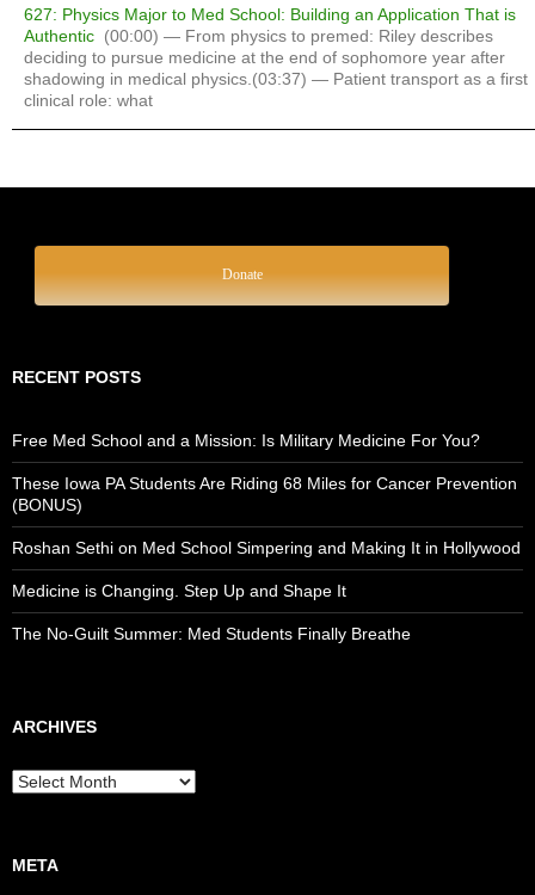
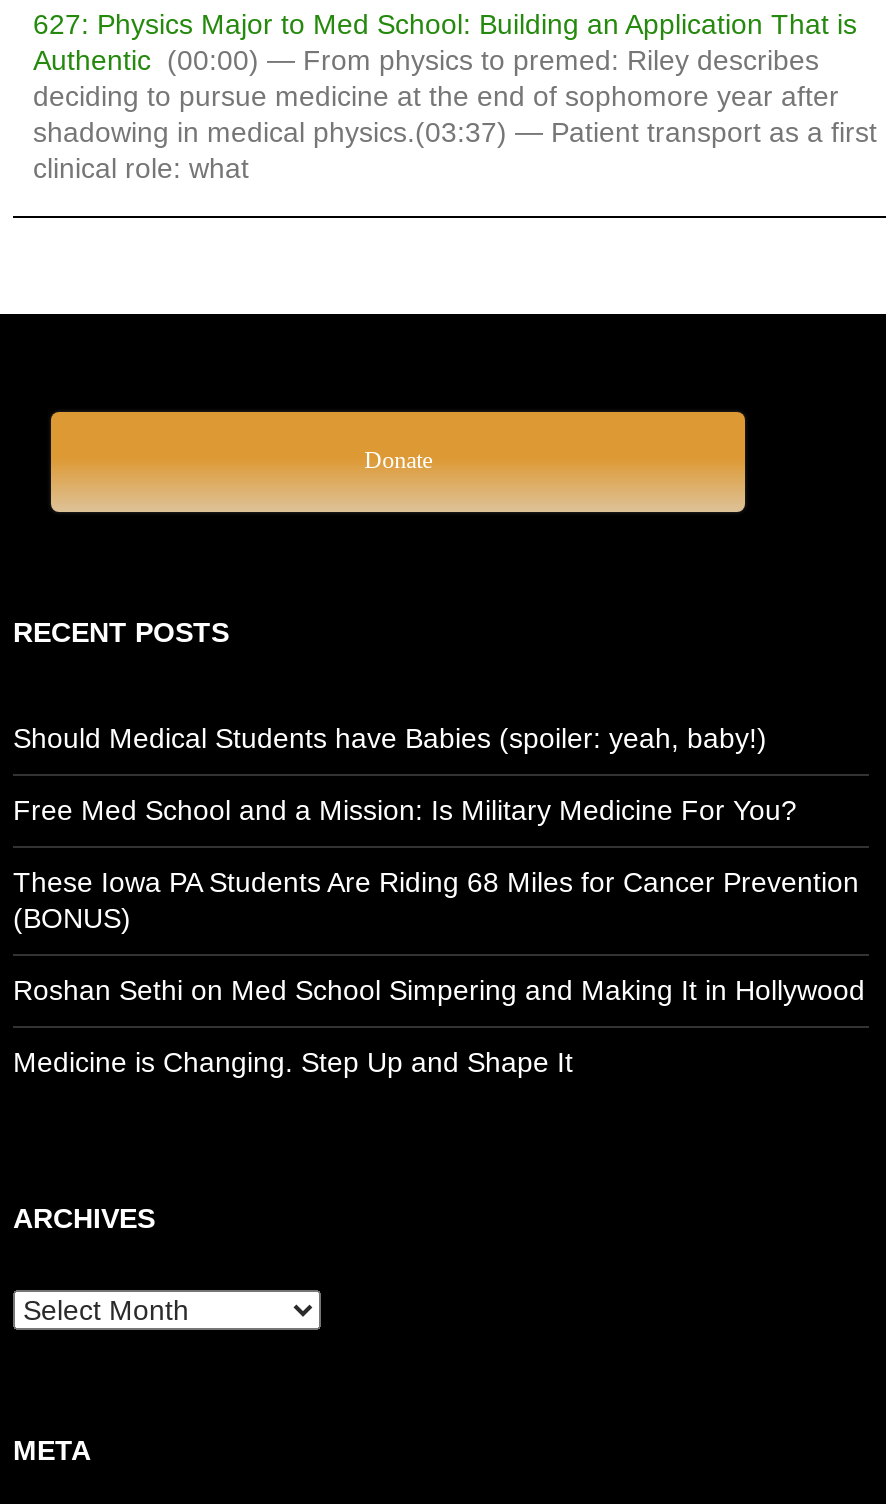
+ Should Medical Students have Babies (spoiler: yeah, baby!)

moved down: Free Med School and a Mission: Is Military Medicine For You? | These Iowa PA Students Are Riding 68 Miles for Cancer Prevention | (BONUS) | Roshan Sethi on Med School Simpering and Making It in Hollywood | Medicine is Changing. Step Up and Shape It

- The No-Guilt Summer: Med Students Finally Breathe
